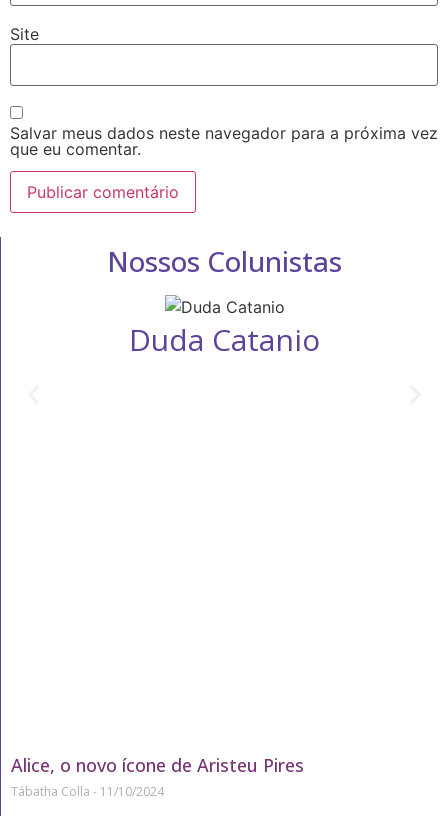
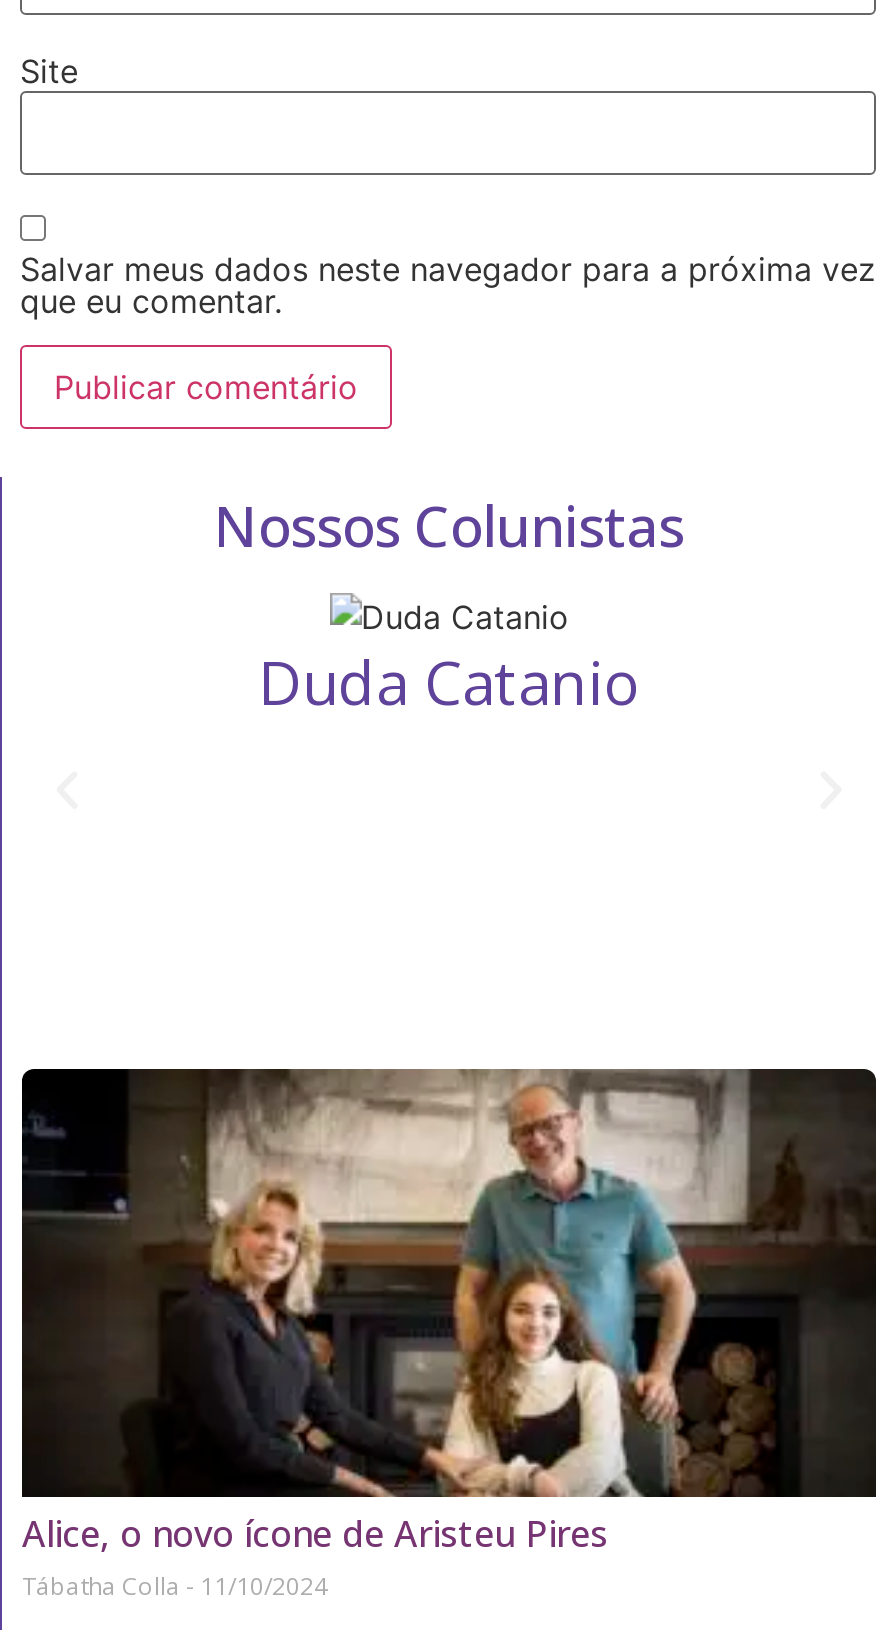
+ [image]
